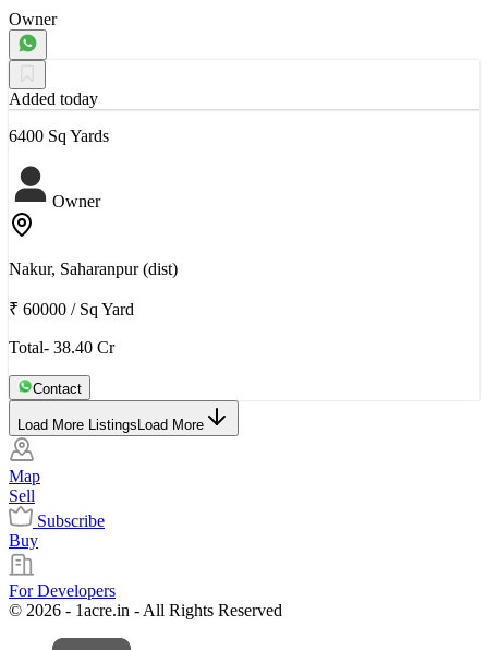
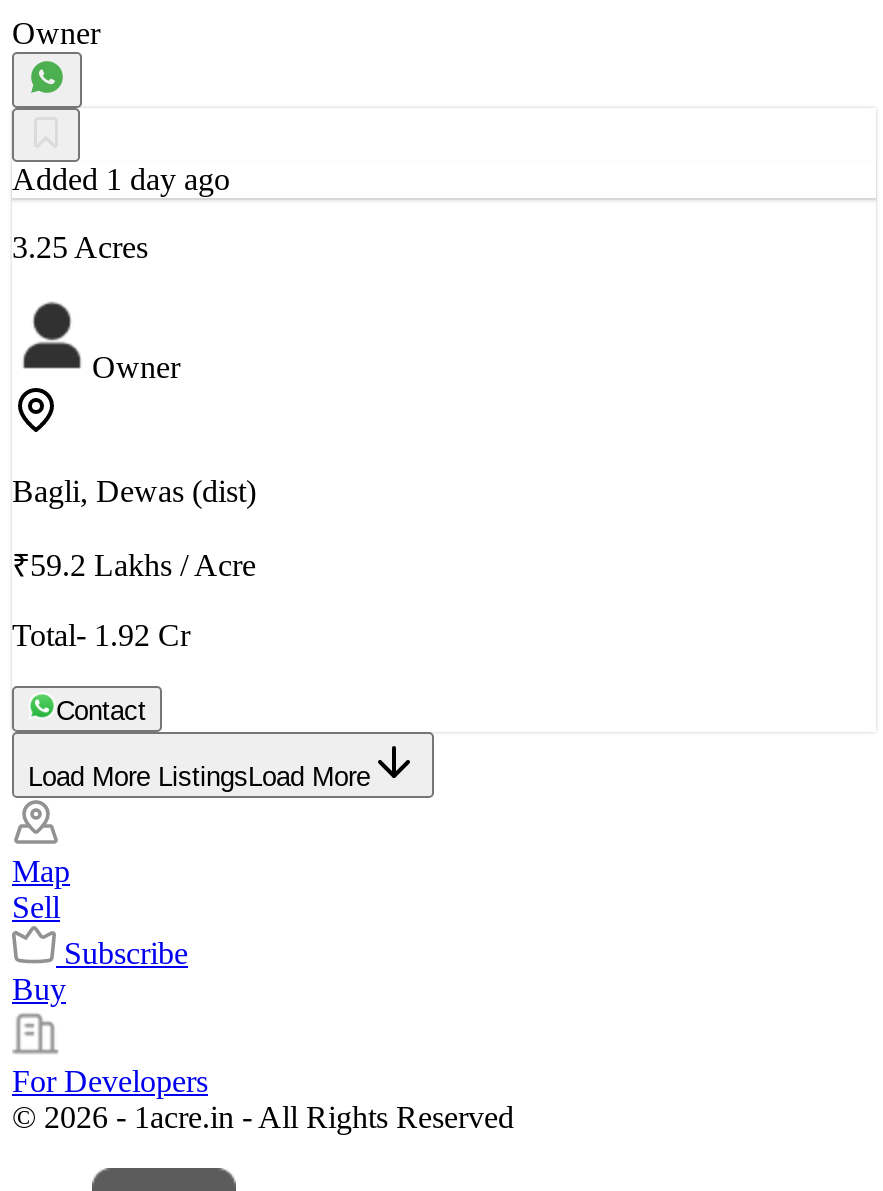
- Added today
+ Added 1 day ago

- 6400 Sq Yards
+ 3.25 Acres

- Nakur, Saharanpur (dist)
+ Bagli, Dewas (dist)

- ₹ 60000 / Sq Yard
+ ₹59.2 Lakhs / Acre

- Total- 38.40 Cr
+ Total- 1.92 Cr
